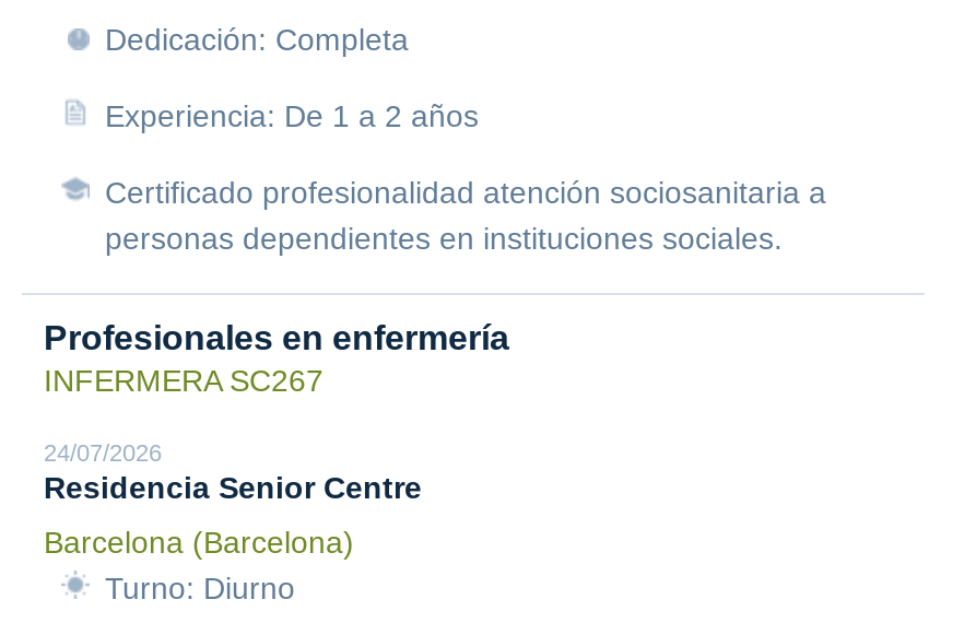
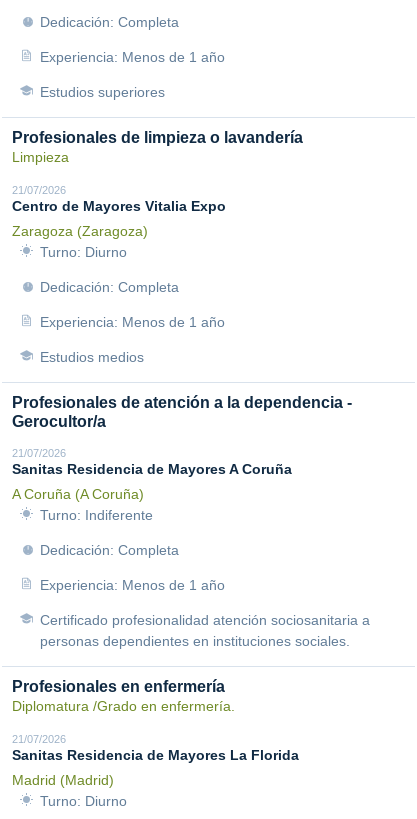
- Experiencia: De 1 a 2 años
+ Experiencia: Menos de 1 año
+ Estudios superiores
+ Profesionales de limpieza o lavandería
+ Limpieza
+ 21/07/2026
+ Centro de Mayores Vitalia Expo
+ Zaragoza (Zaragoza)
+ Turno: Diurno
+ Dedicación: Completa
+ Experiencia: Menos de 1 año
+ Estudios medios
+ Profesionales de atención a la dependencia -
+ Gerocultor/a
+ 21/07/2026
+ Sanitas Residencia de Mayores A Coruña
+ A Coruña (A Coruña)
+ Turno: Indiferente
+ Dedicación: Completa
+ Experiencia: Menos de 1 año

- INFERMERA SC267
+ Diplomatura /Grado en enfermería.

- 24/07/2026
- Residencia Senior Centre
+ 21/07/2026
+ Sanitas Residencia de Mayores La Florida

- Barcelona (Barcelona)
+ Madrid (Madrid)
